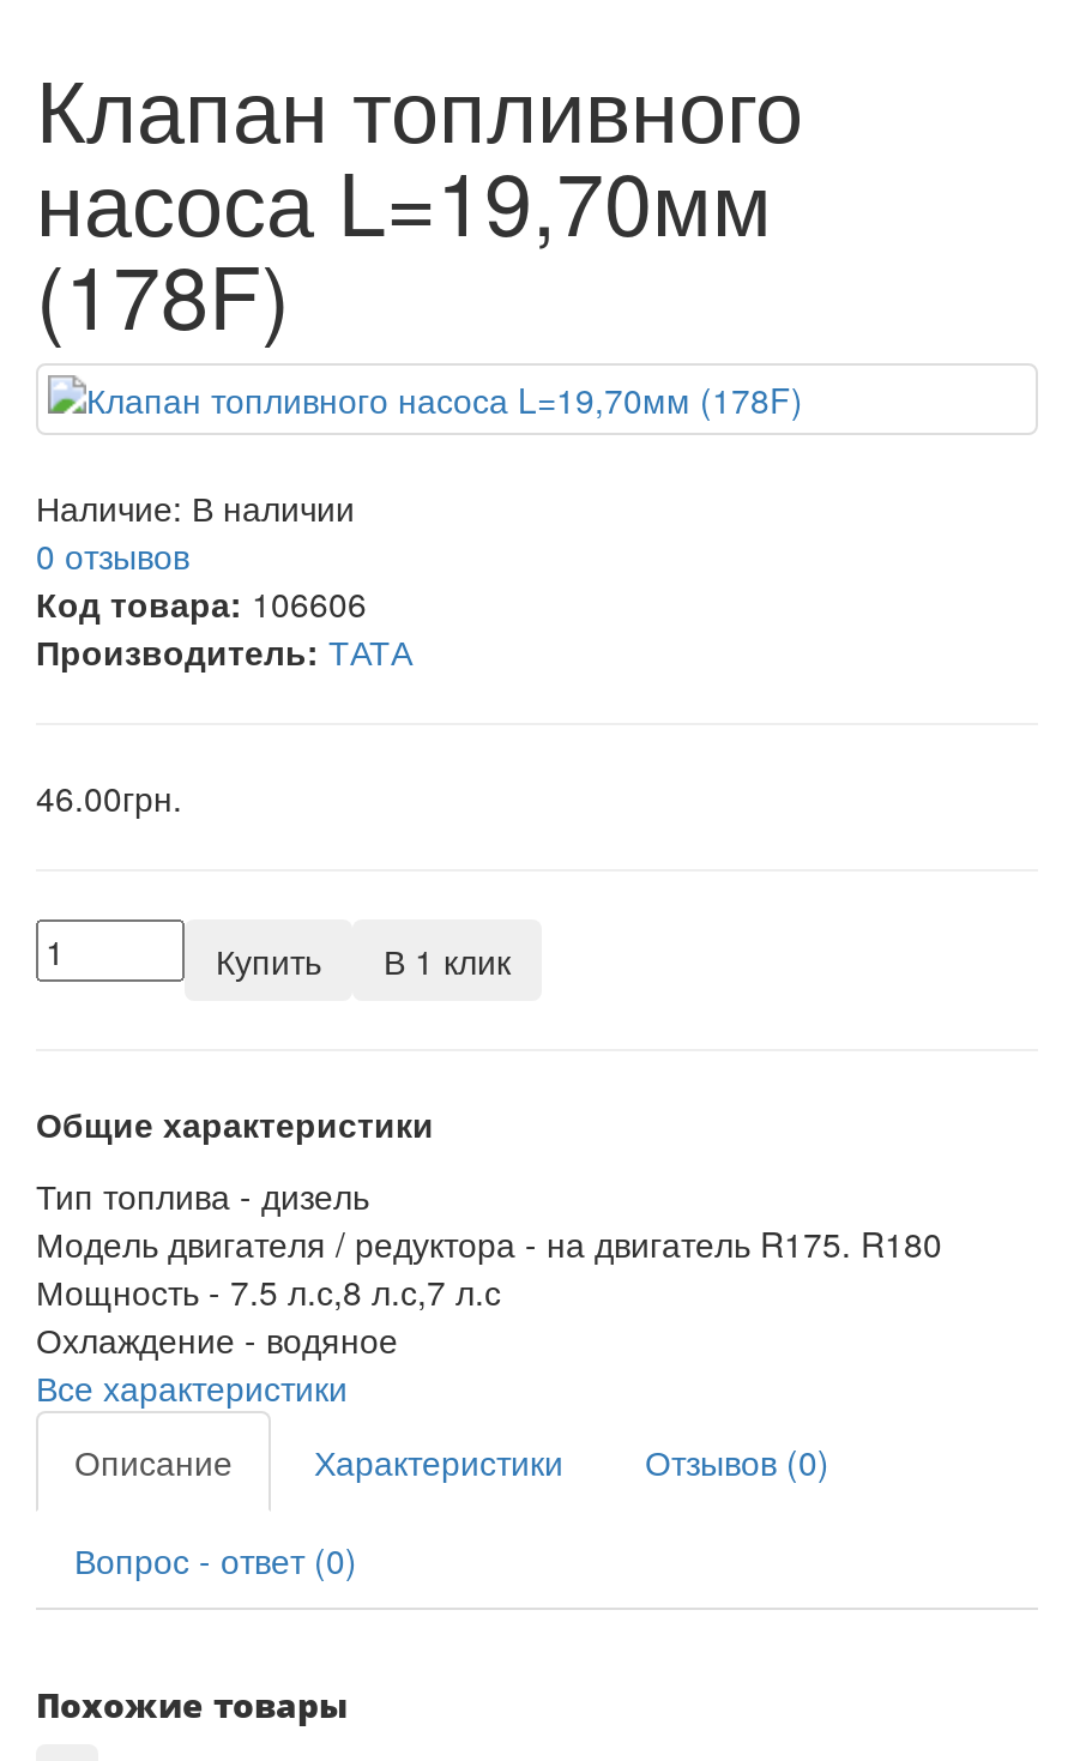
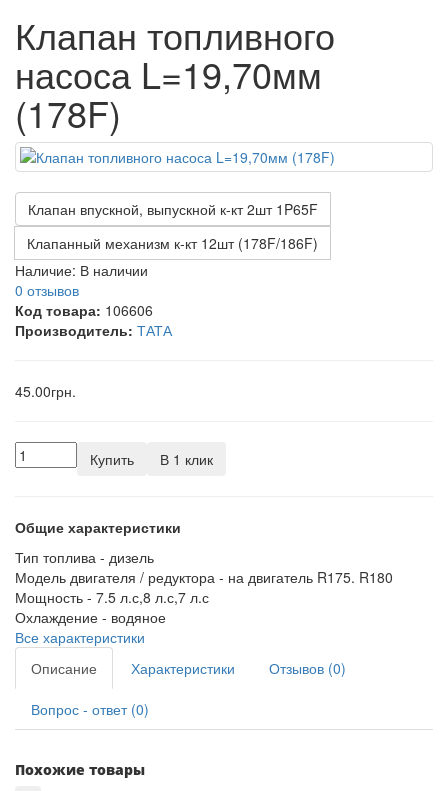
+ Клапан впускной, выпускной к-кт 2шт 1P65F
+ Клапанный механизм к-кт 12шт (178F/186F)

- 46.00грн.
+ 45.00грн.
